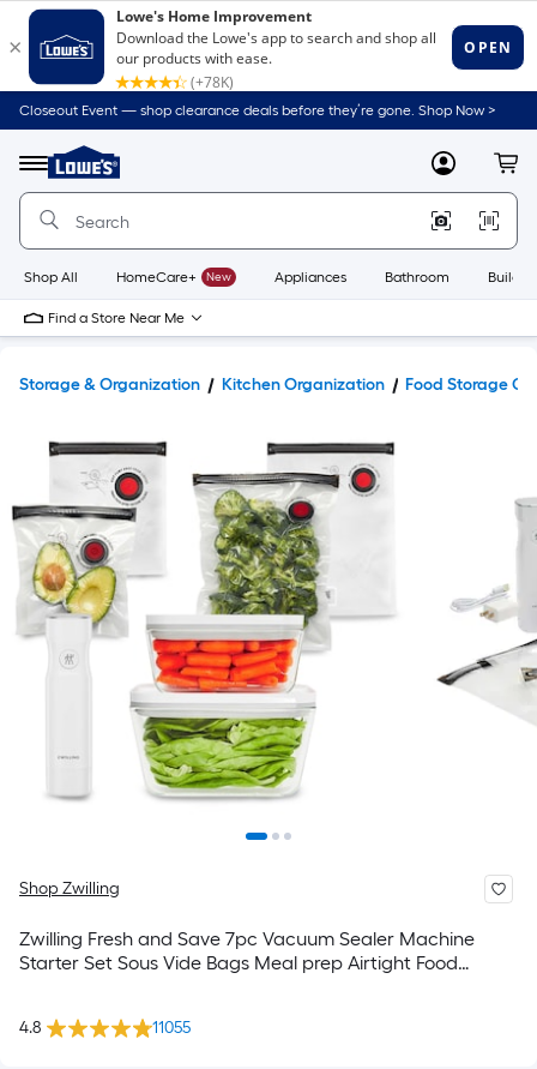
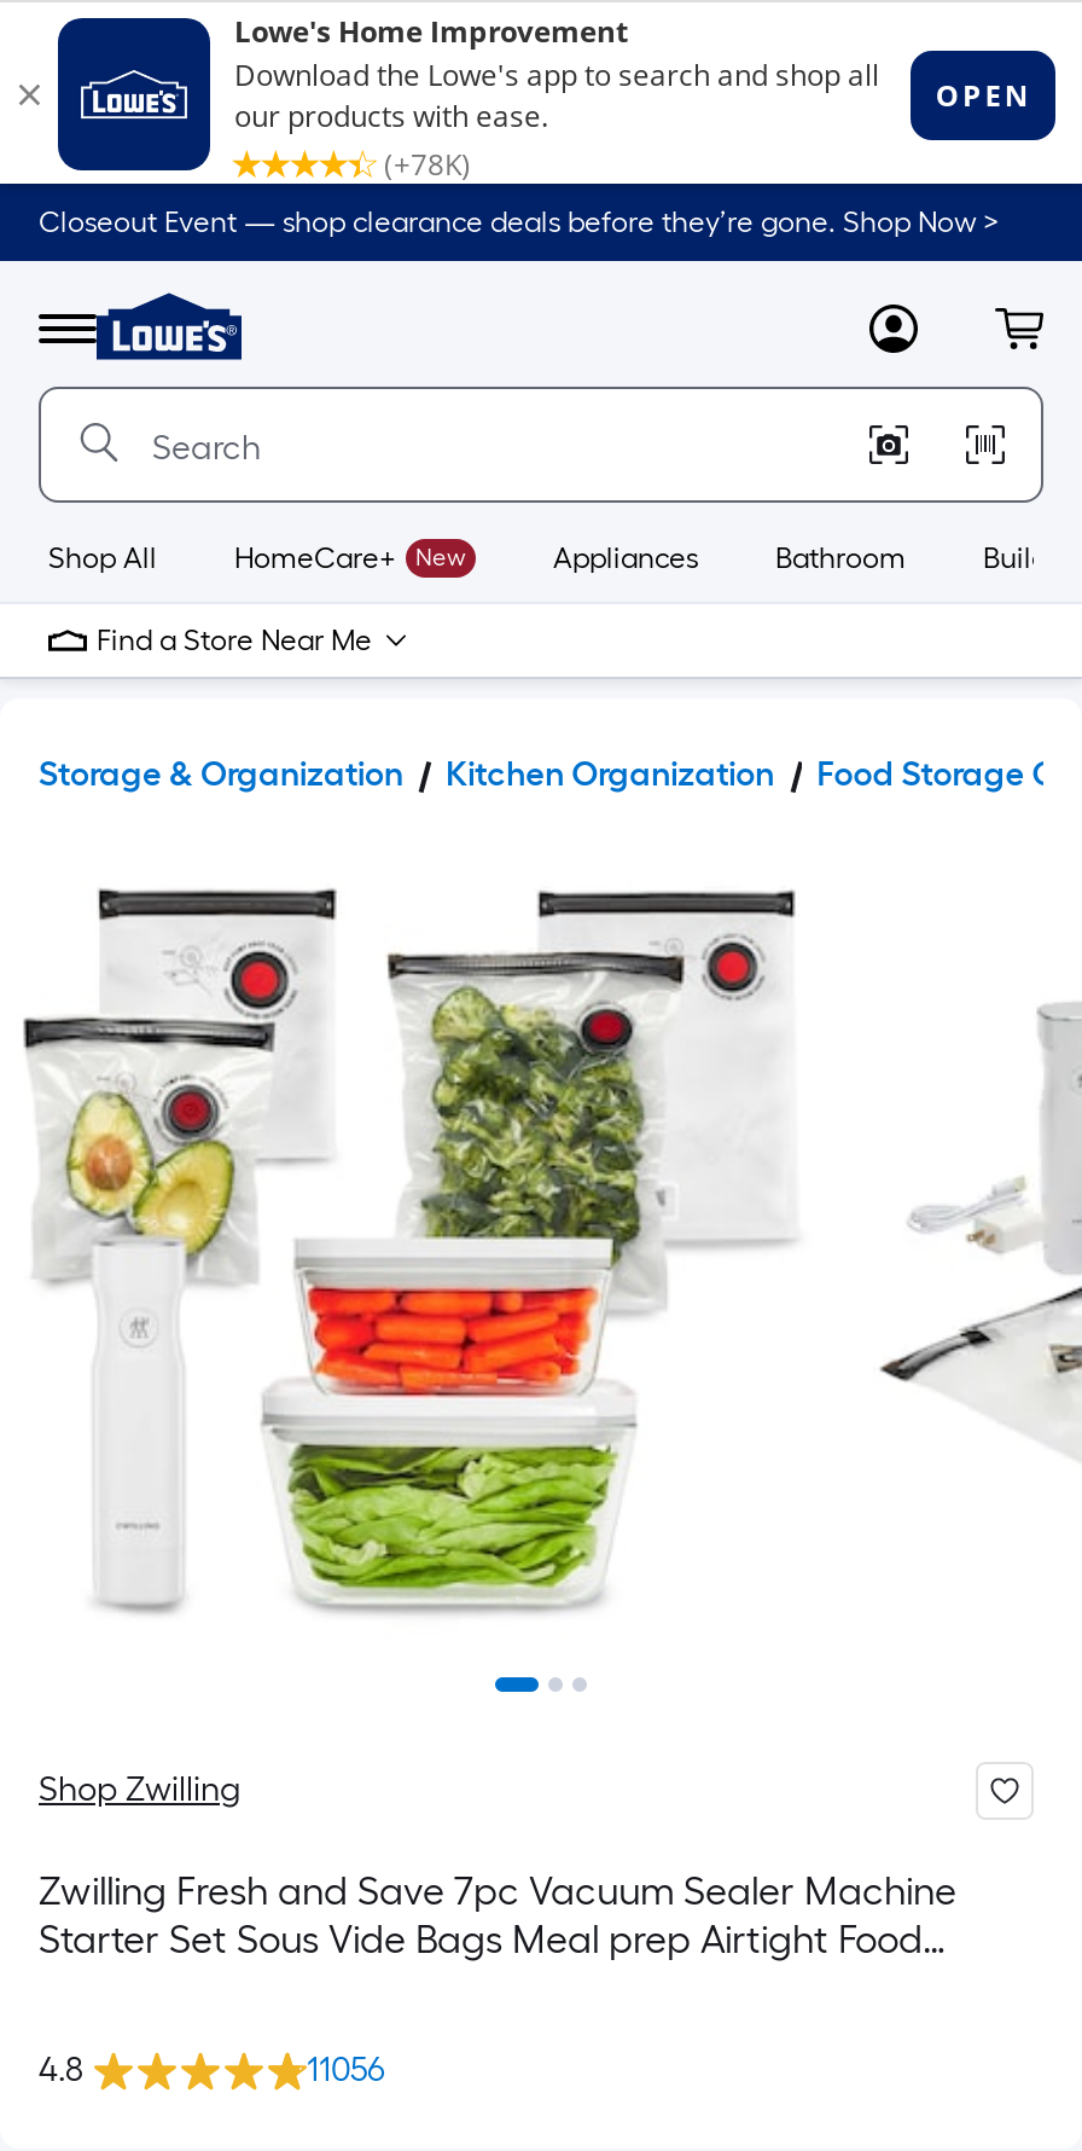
- 11055
+ 11056
